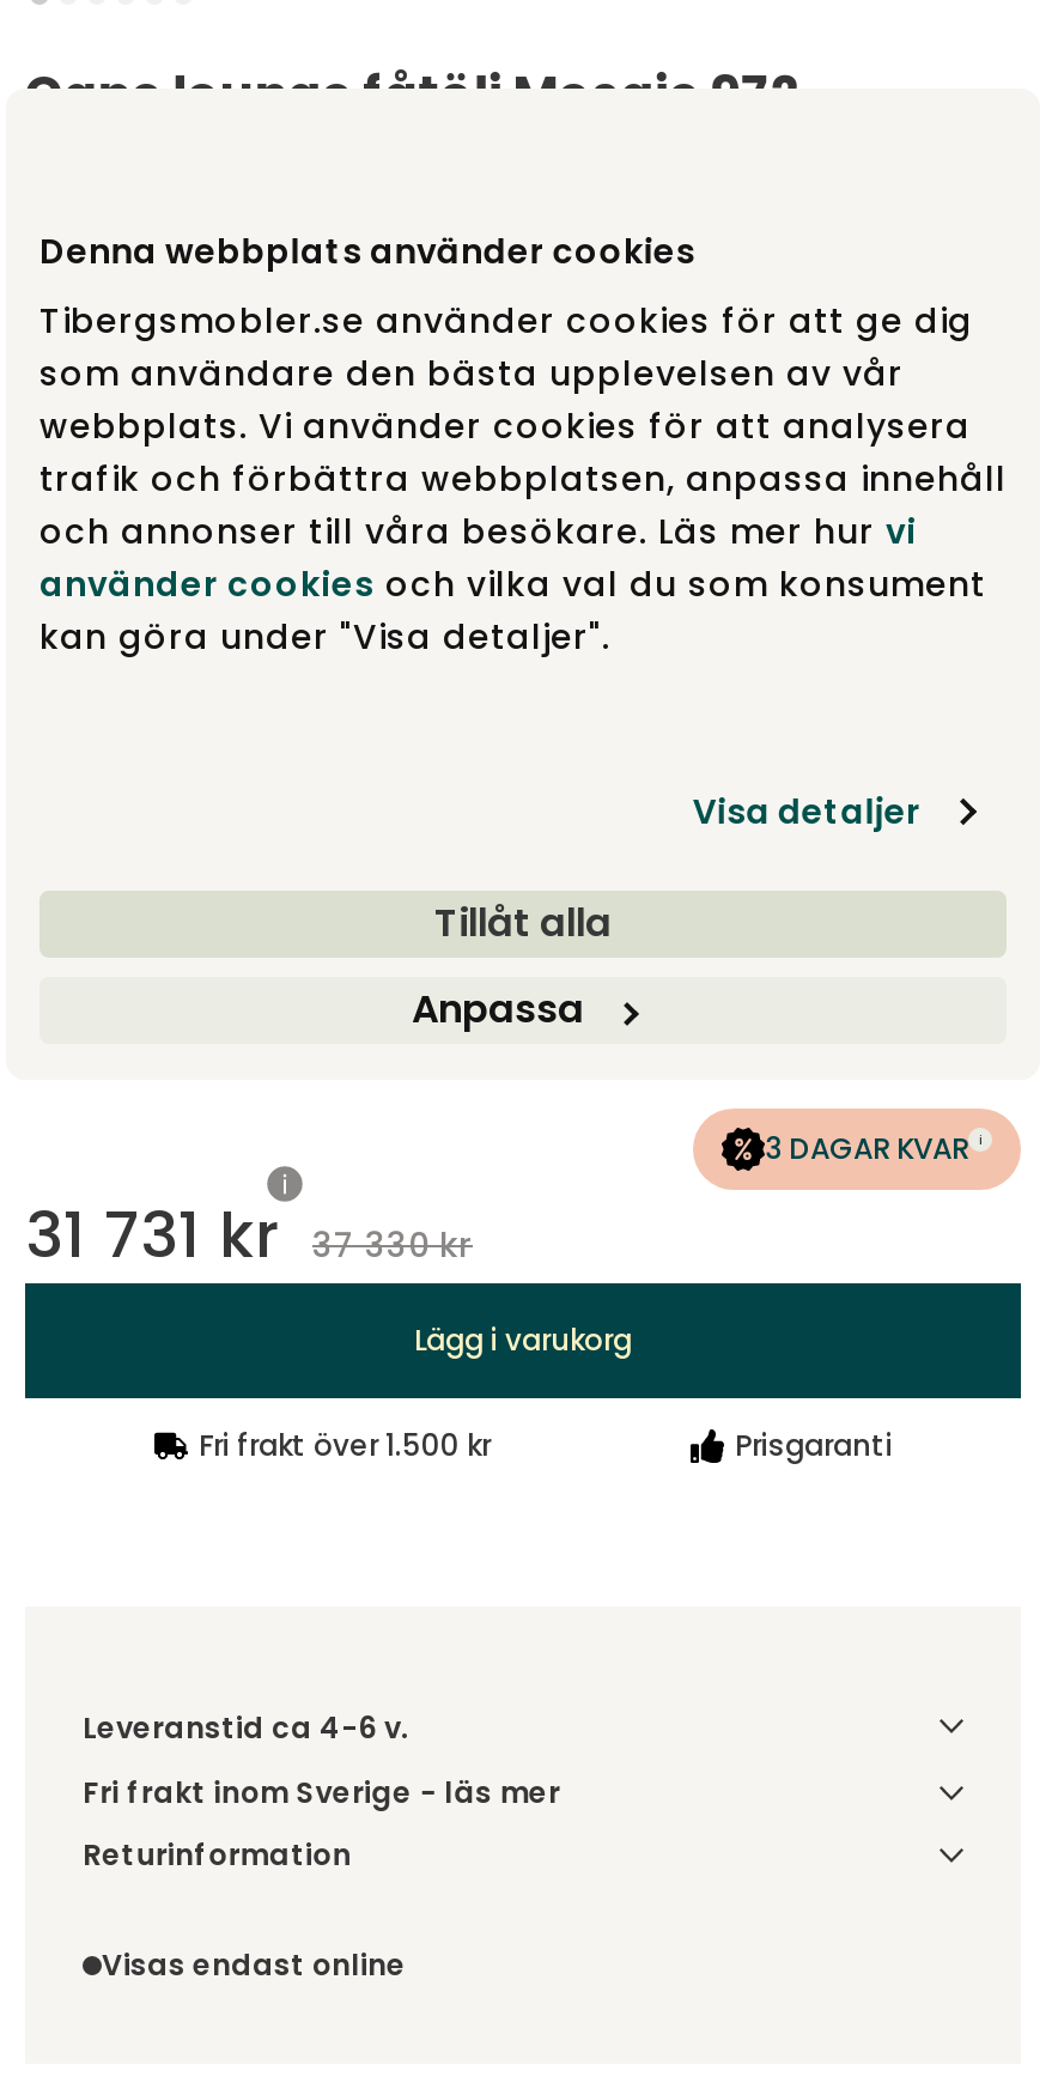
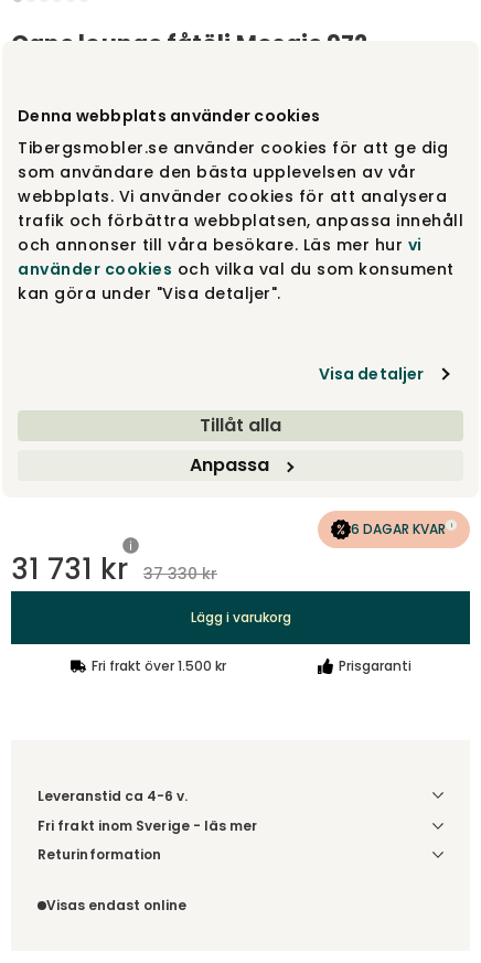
- 3 DAGAR KVAR
+ 6 DAGAR KVAR
